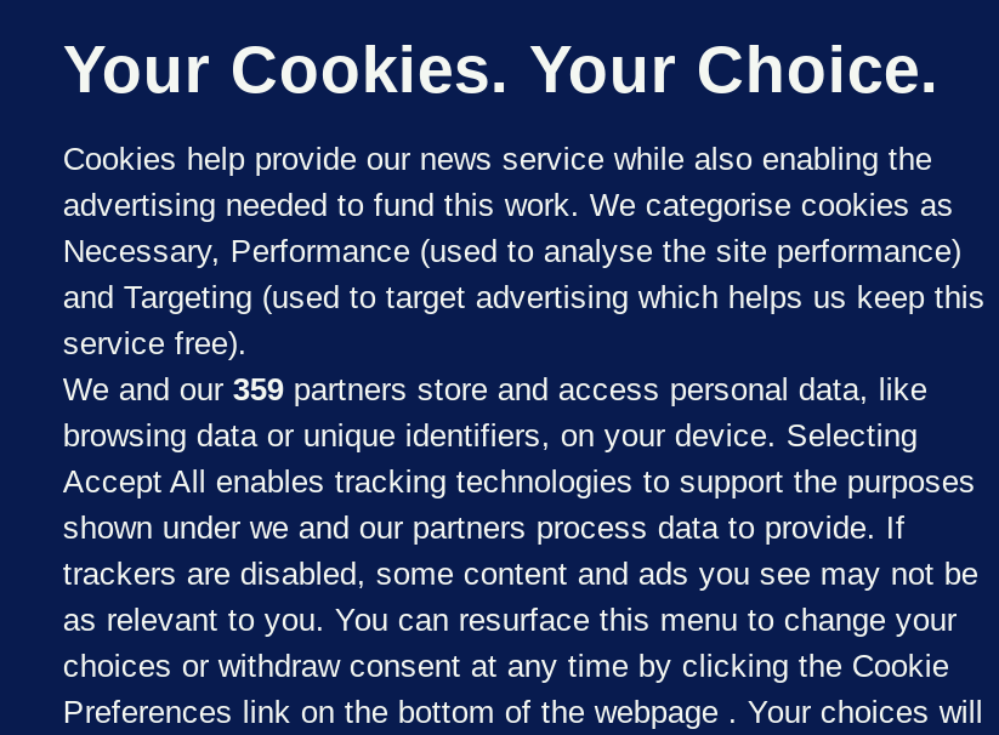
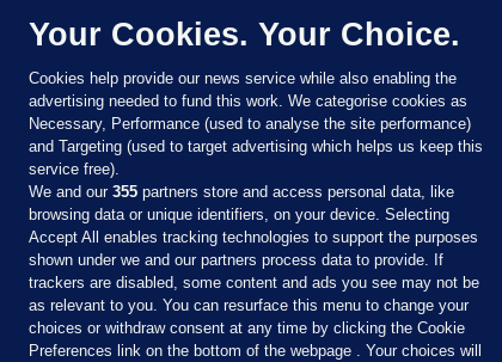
- We and our 359 partners store and access personal data, like
+ We and our 355 partners store and access personal data, like
